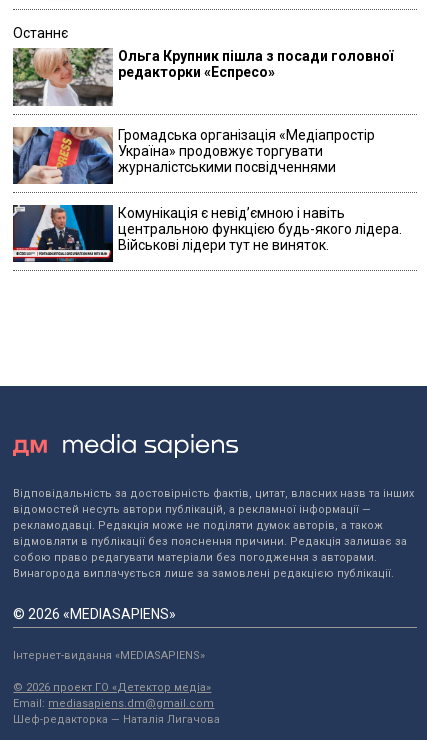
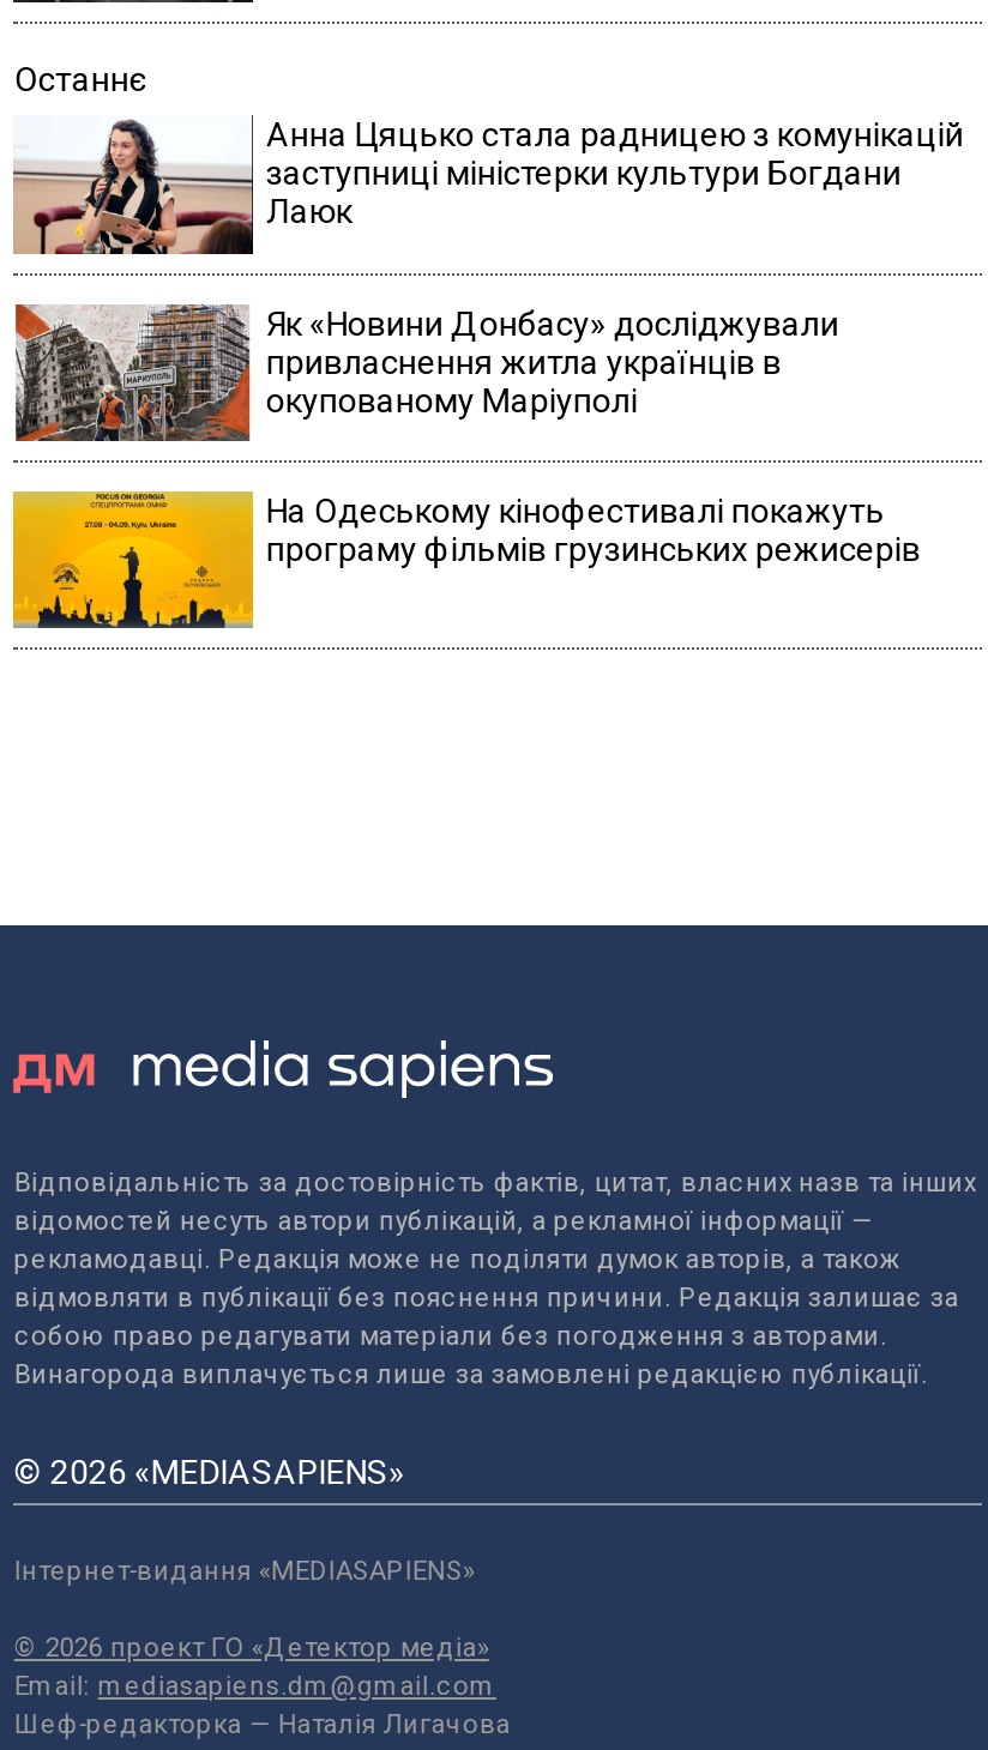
- [image]
- Ольга Крупник пішла з посади головної
- редакторки «Еспресо»
+ [image]
+ Анна Цяцько стала радницею з комунікацій
+ заступниці міністерки культури Богдани
+ Лаюк

- [image]
- Громадська організація «Медіапростір
- Україна» продовжує торгувати
- журналістськими посвідченнями
+ [image]
+ Як «Новини Донбасу» досліджували
+ привласнення житла українців в
+ окупованому Маріуполі

- [image]
- Комунікація є невідʼємною і навіть
- центральною функцією будь-якого лідера.
- Військові лідери тут не виняток.
+ [image]
+ На Одеському кінофестивалі покажуть
+ програму фільмів грузинських режисерів
